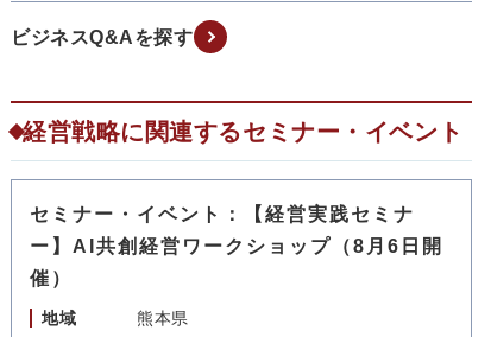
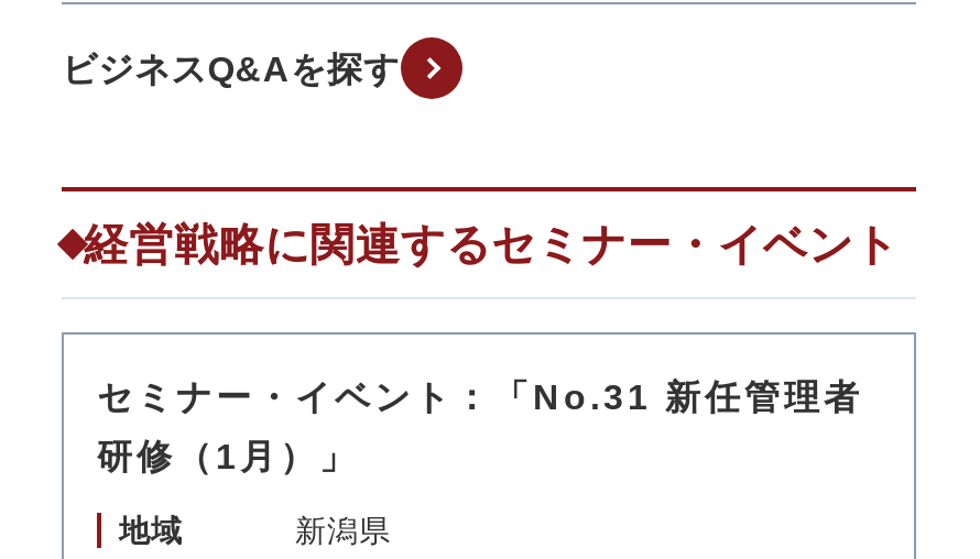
- セミナー・イベント：【経営実践セミナ
- ー】AI共創経営ワークショップ（8月6日開
- 催）
+ セミナー・イベント：「No.31 新任管理者
+ 研修（1月）」

- 熊本県
+ 新潟県
